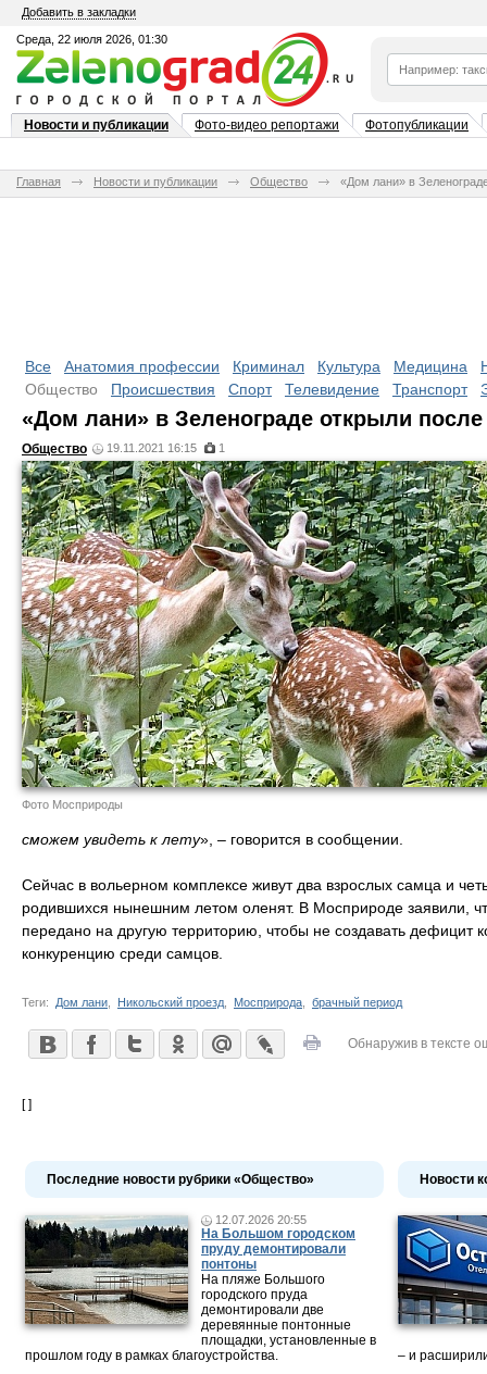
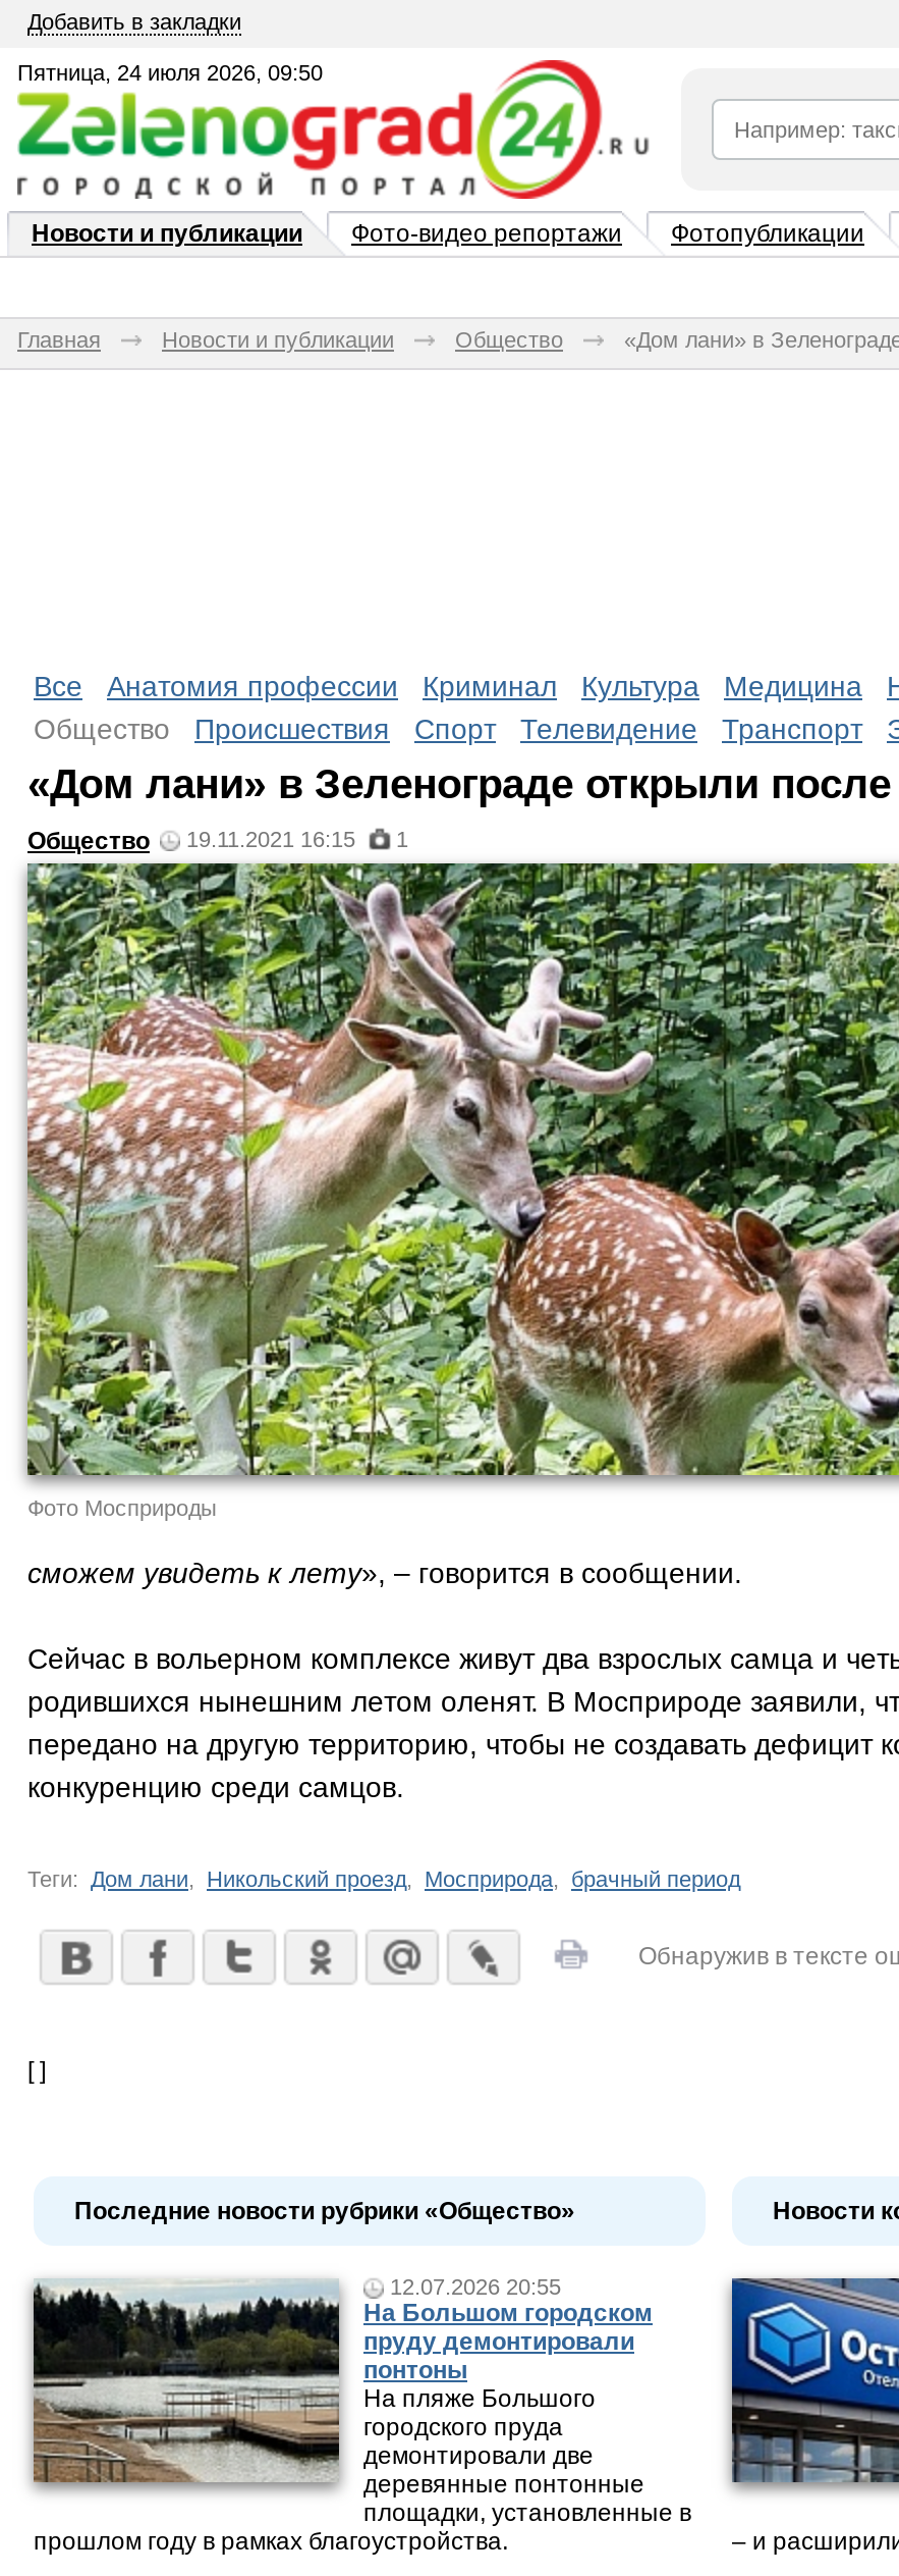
- Среда, 22 июля 2026, 01:30
+ Пятница, 24 июля 2026, 09:50
